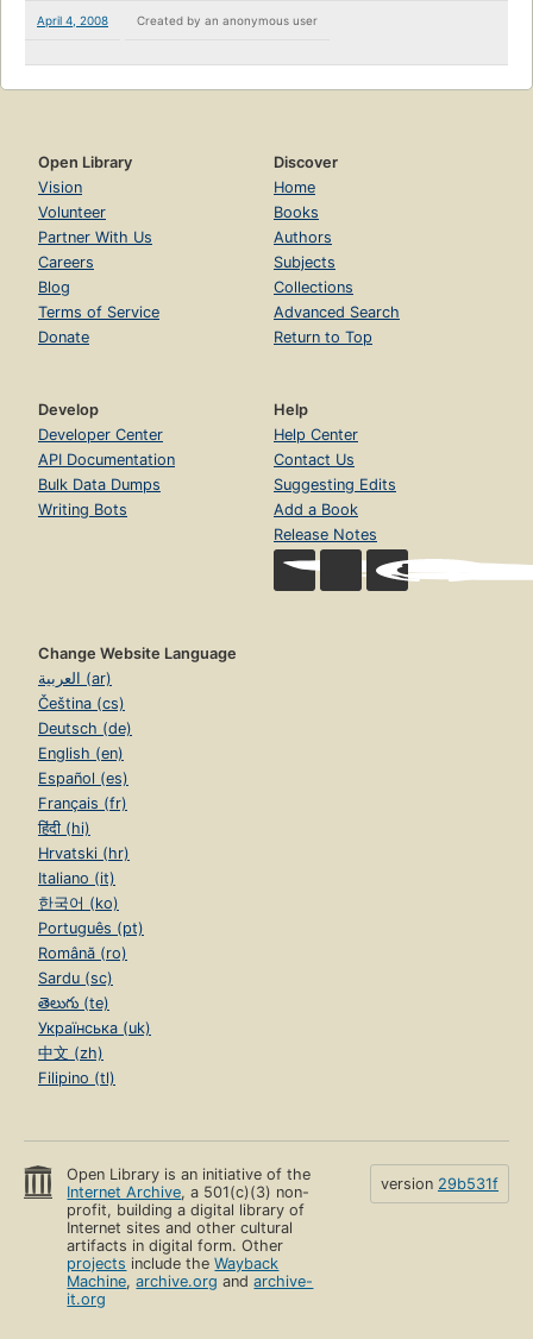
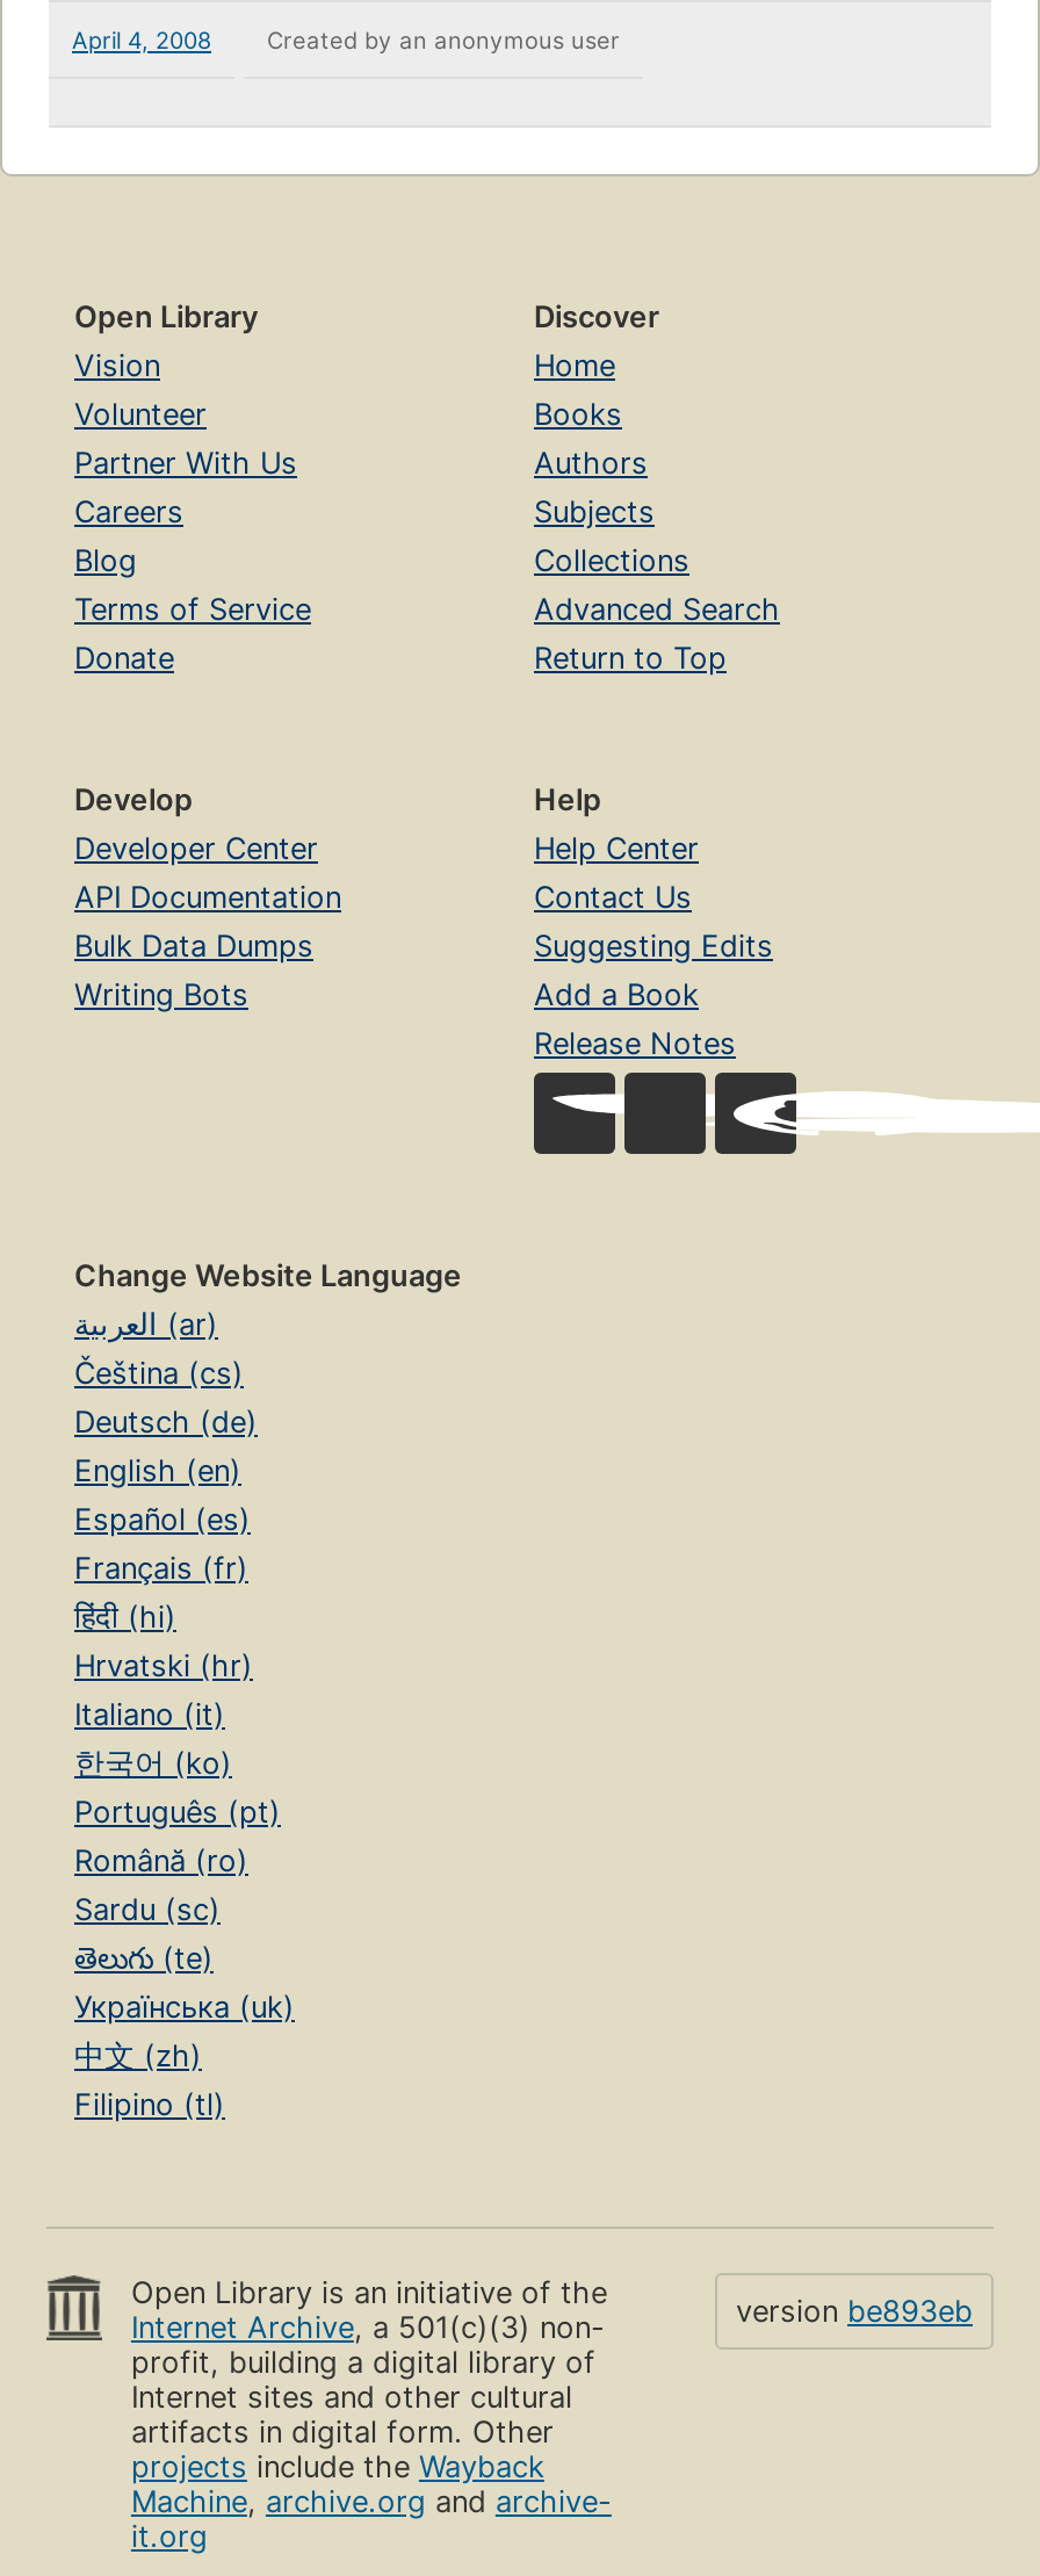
- version 29b531f
+ version be893eb
